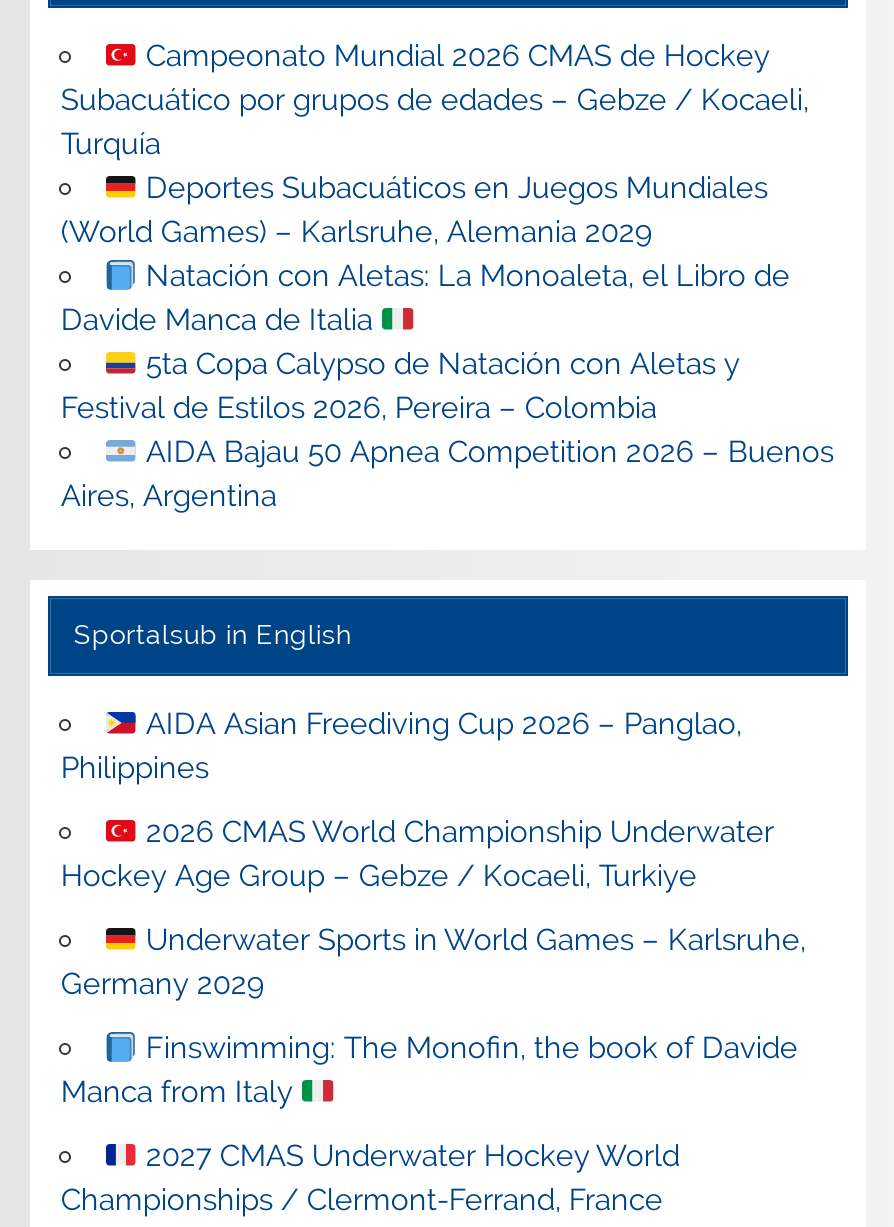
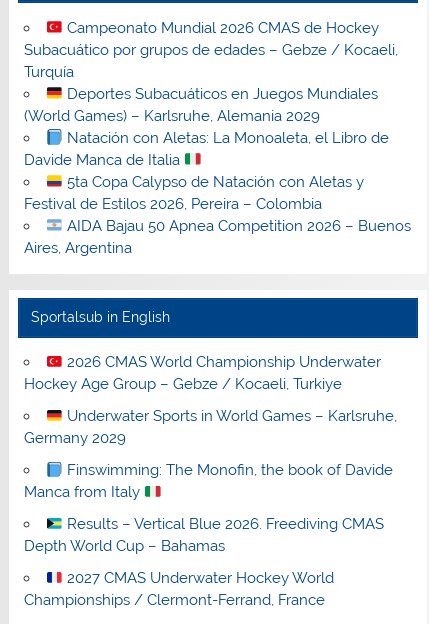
- AIDA Asian Freediving Cup 2026 – Panglao,
- Philippines

moved up: 2026 CMAS World Championship Underwater | Hockey Age Group – Gebze / Kocaeli, Turkiye | Underwater Sports in World Games – Karlsruhe, | Germany 2029 | Finswimming: The Monofin, the book of Davide | Manca from Italy

+ Results – Vertical Blue 2026. Freediving CMAS
+ Depth World Cup – Bahamas
